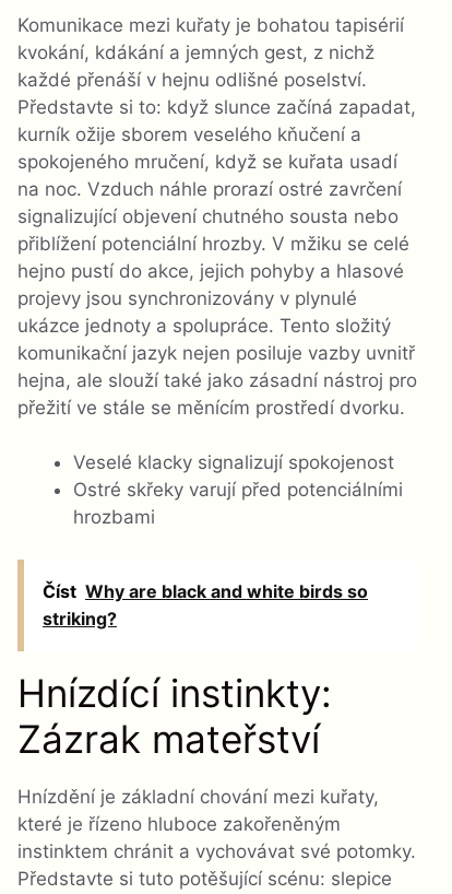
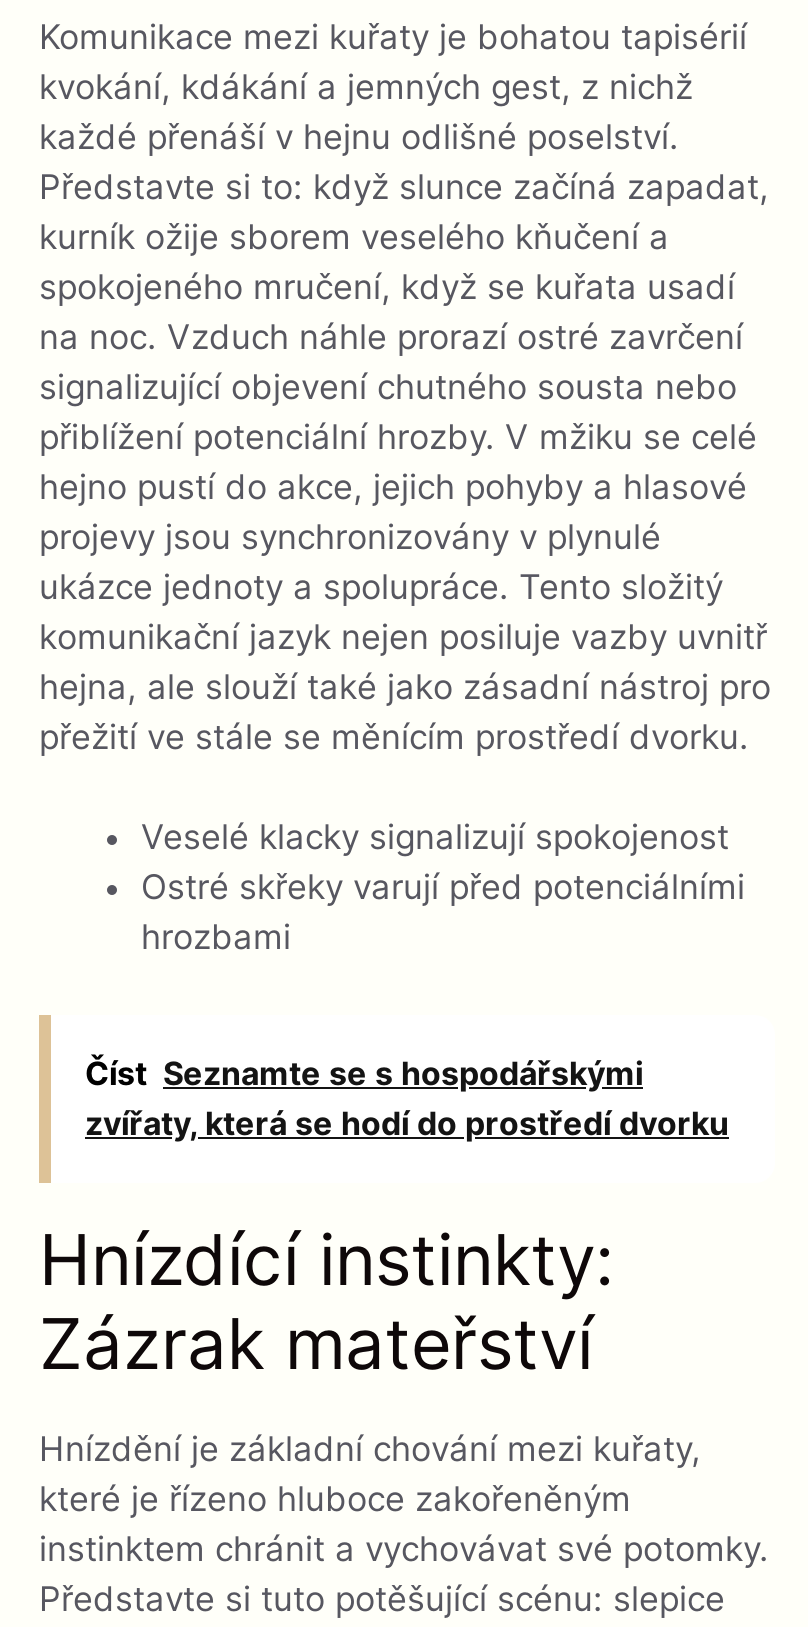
- Číst Why are black and white birds so
- striking?
+ Číst Seznamte se s hospodářskými
+ zvířaty, která se hodí do prostředí dvorku
